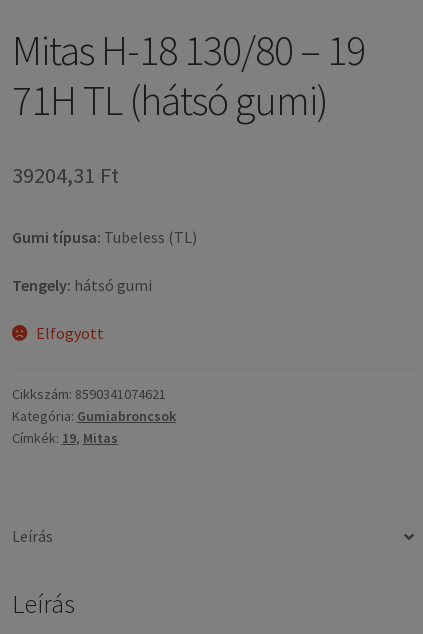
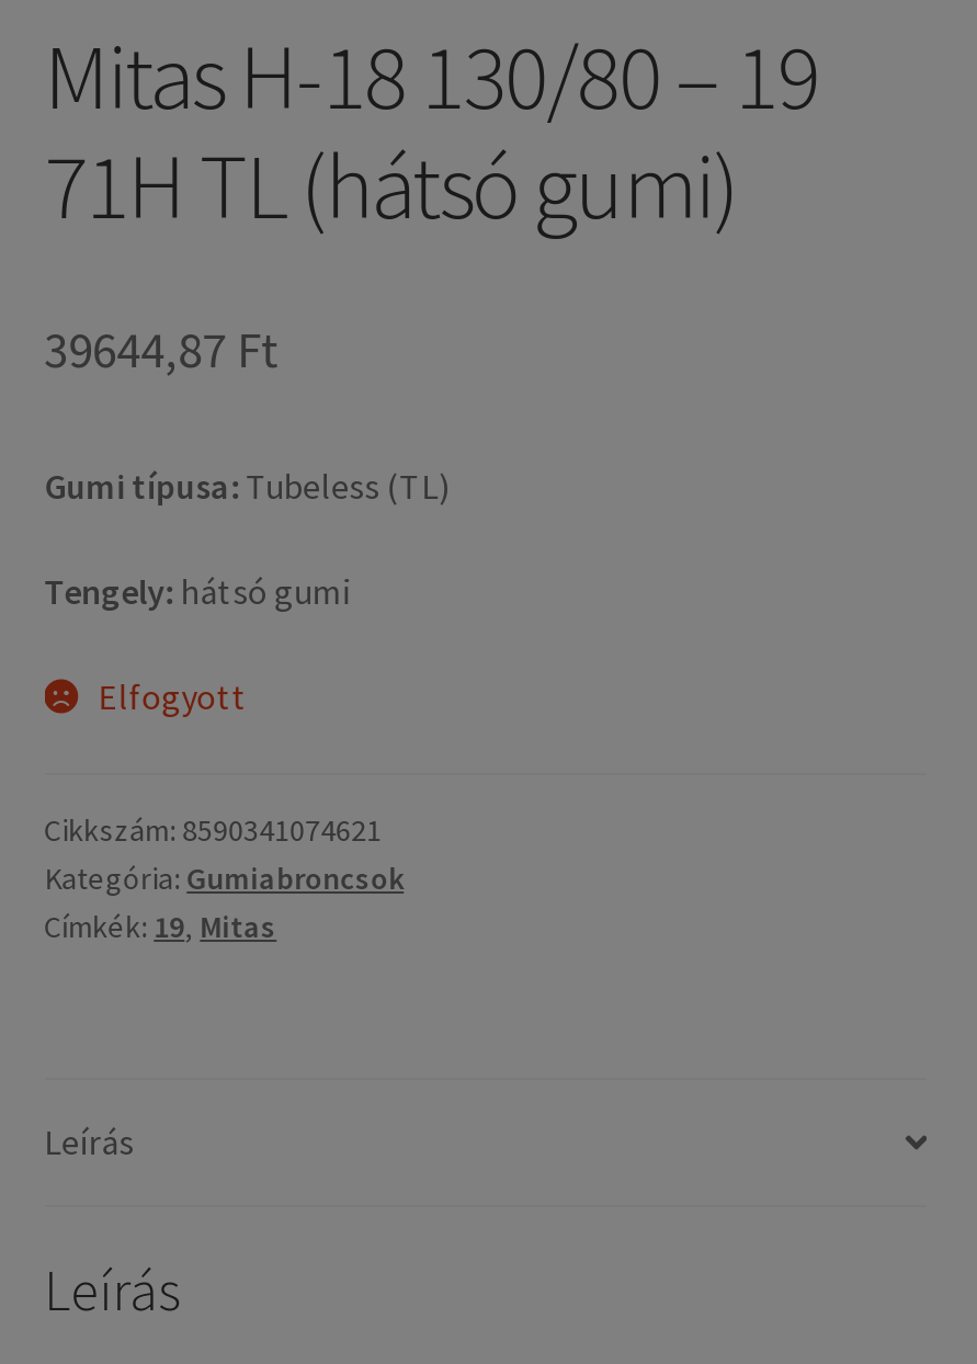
- 39204,31 Ft
+ 39644,87 Ft
